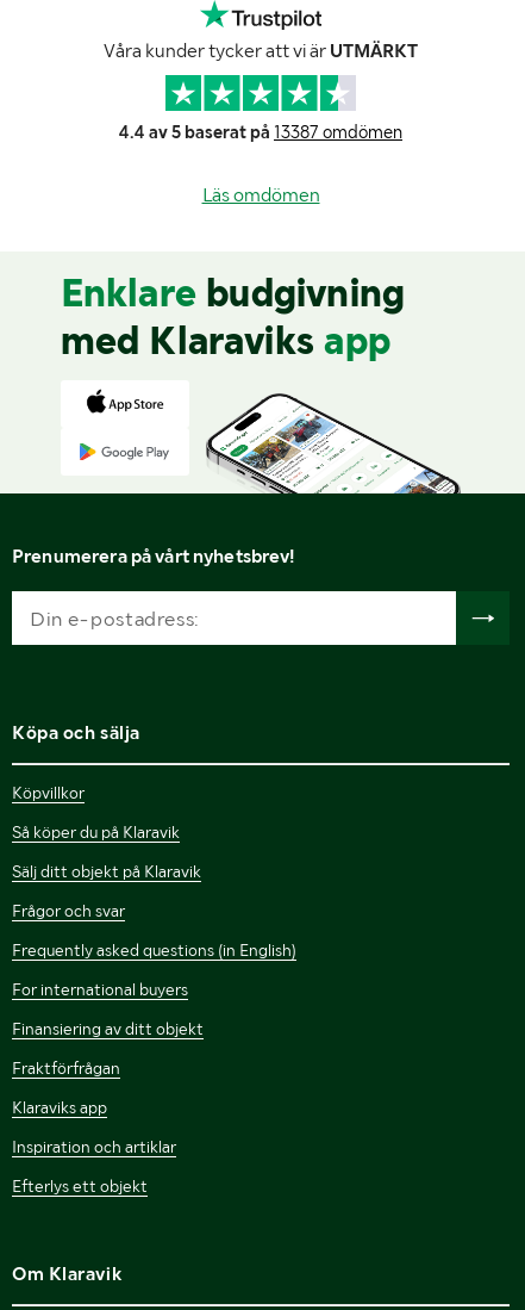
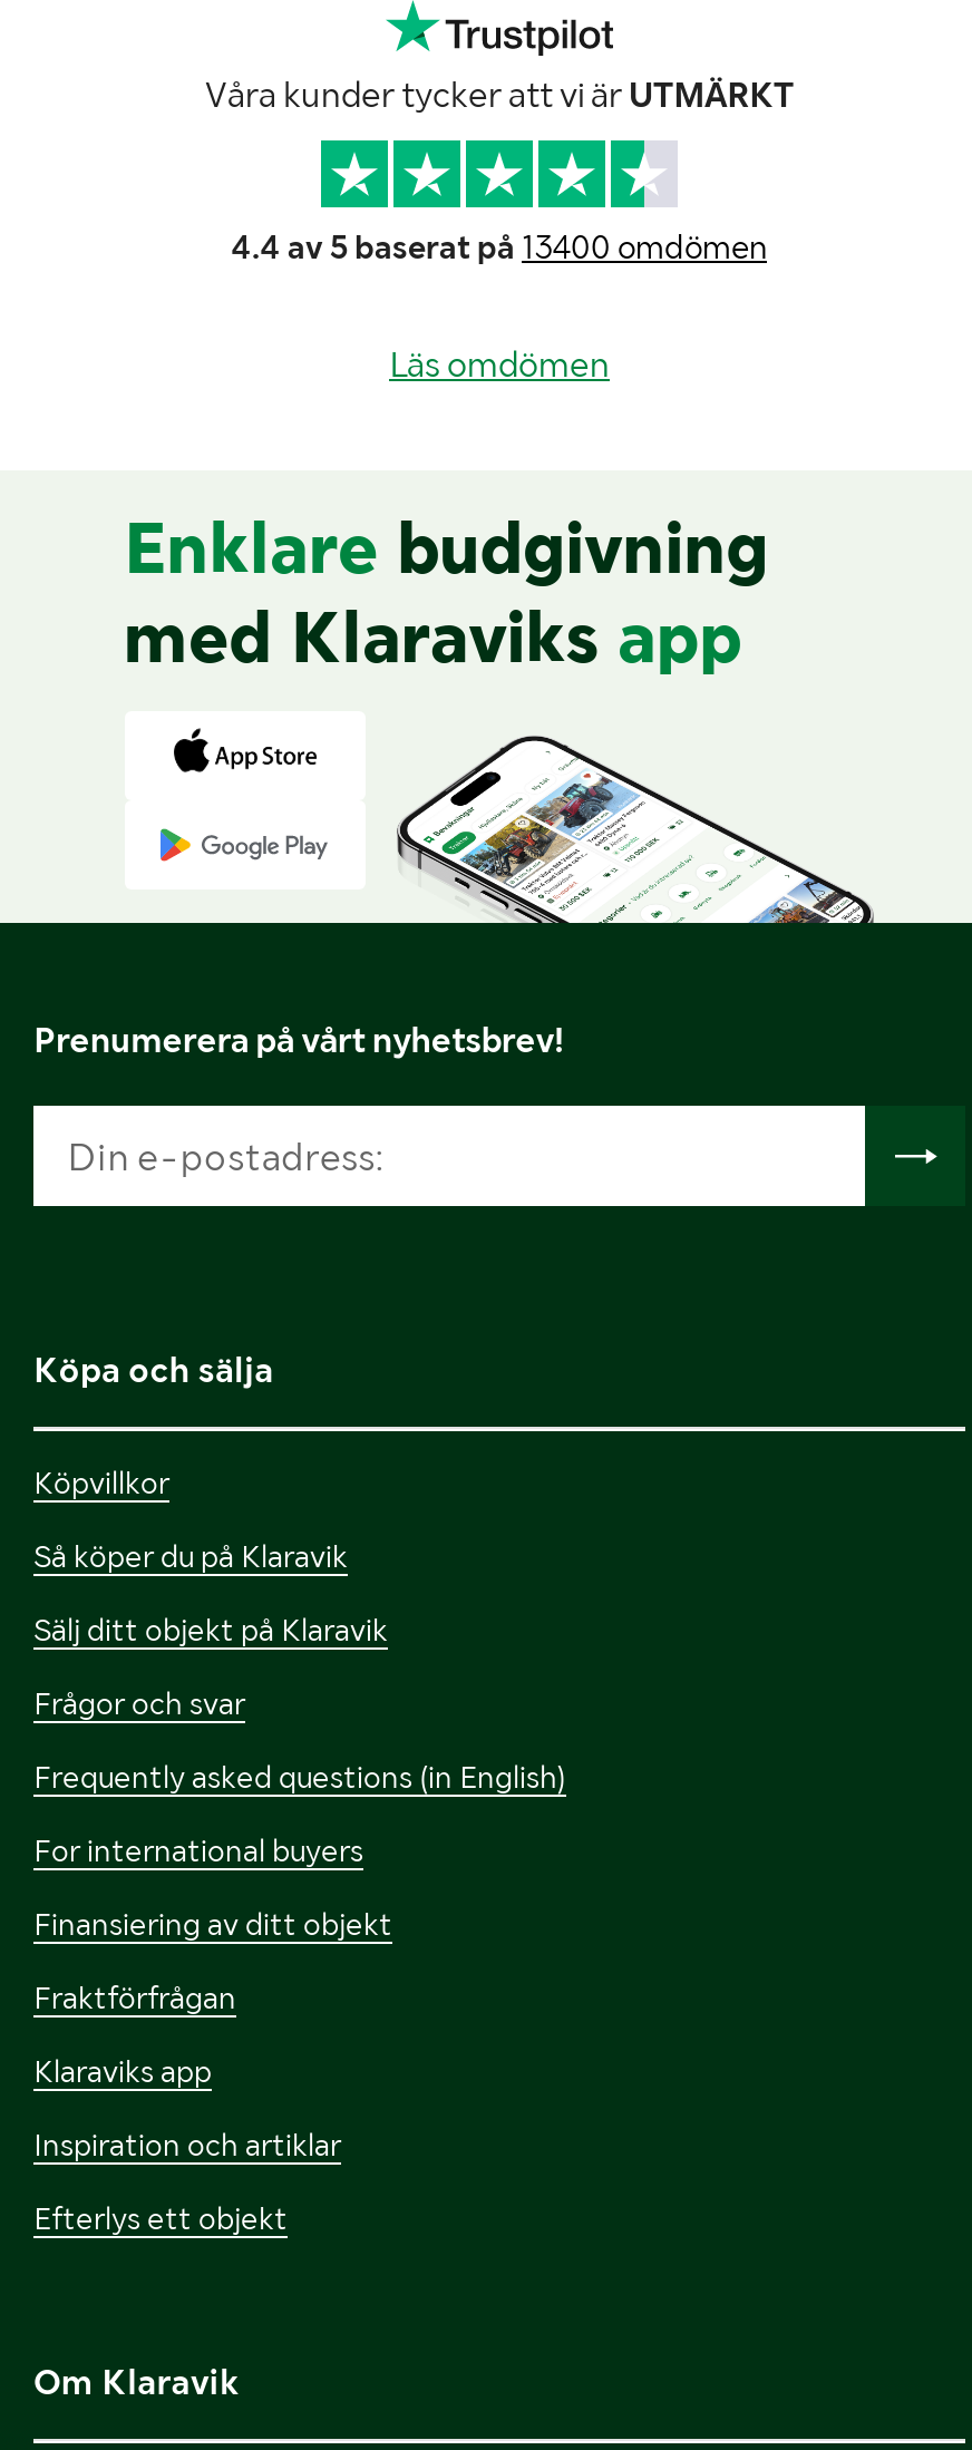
- 4.4 av 5 baserat på 13387 omdömen
+ 4.4 av 5 baserat på 13400 omdömen
